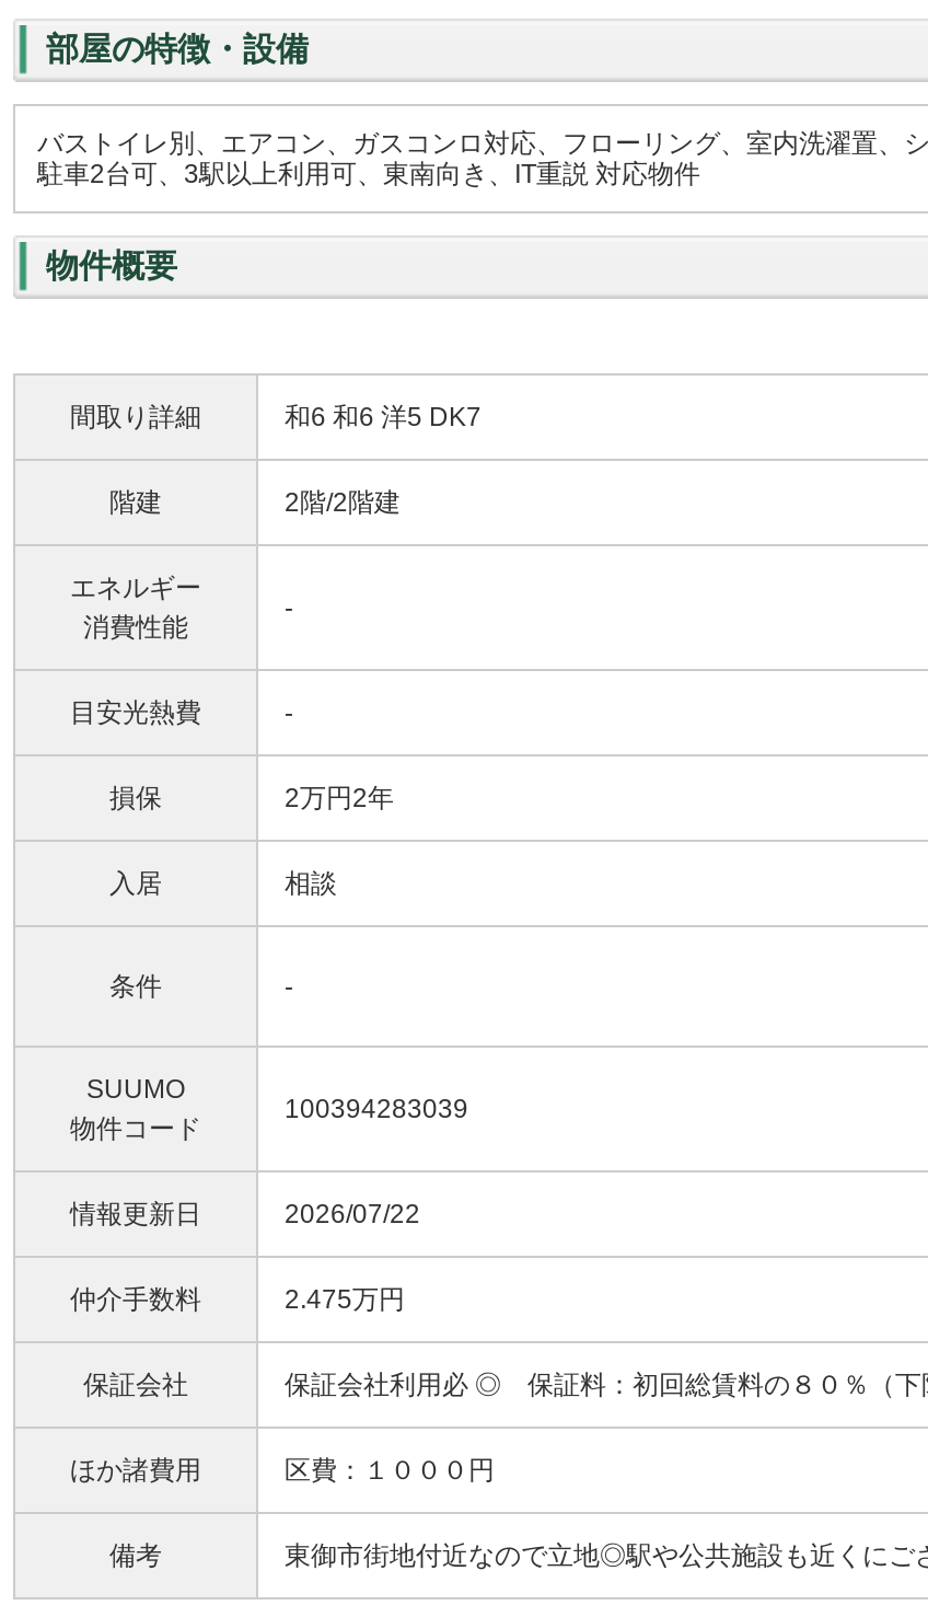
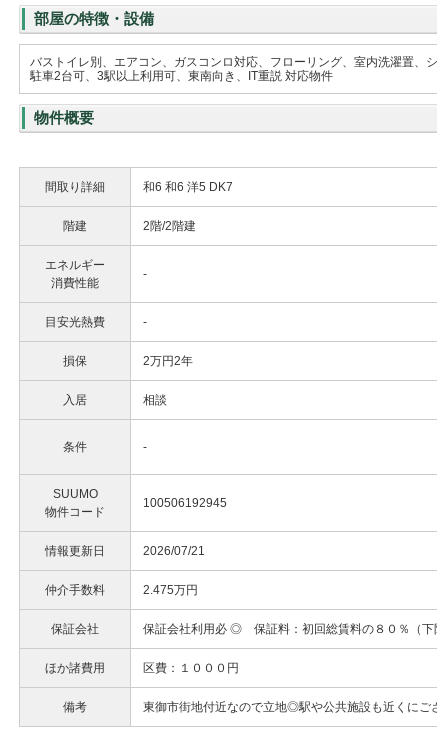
- 100394283039
+ 100506192945

- 2026/07/22
+ 2026/07/21
